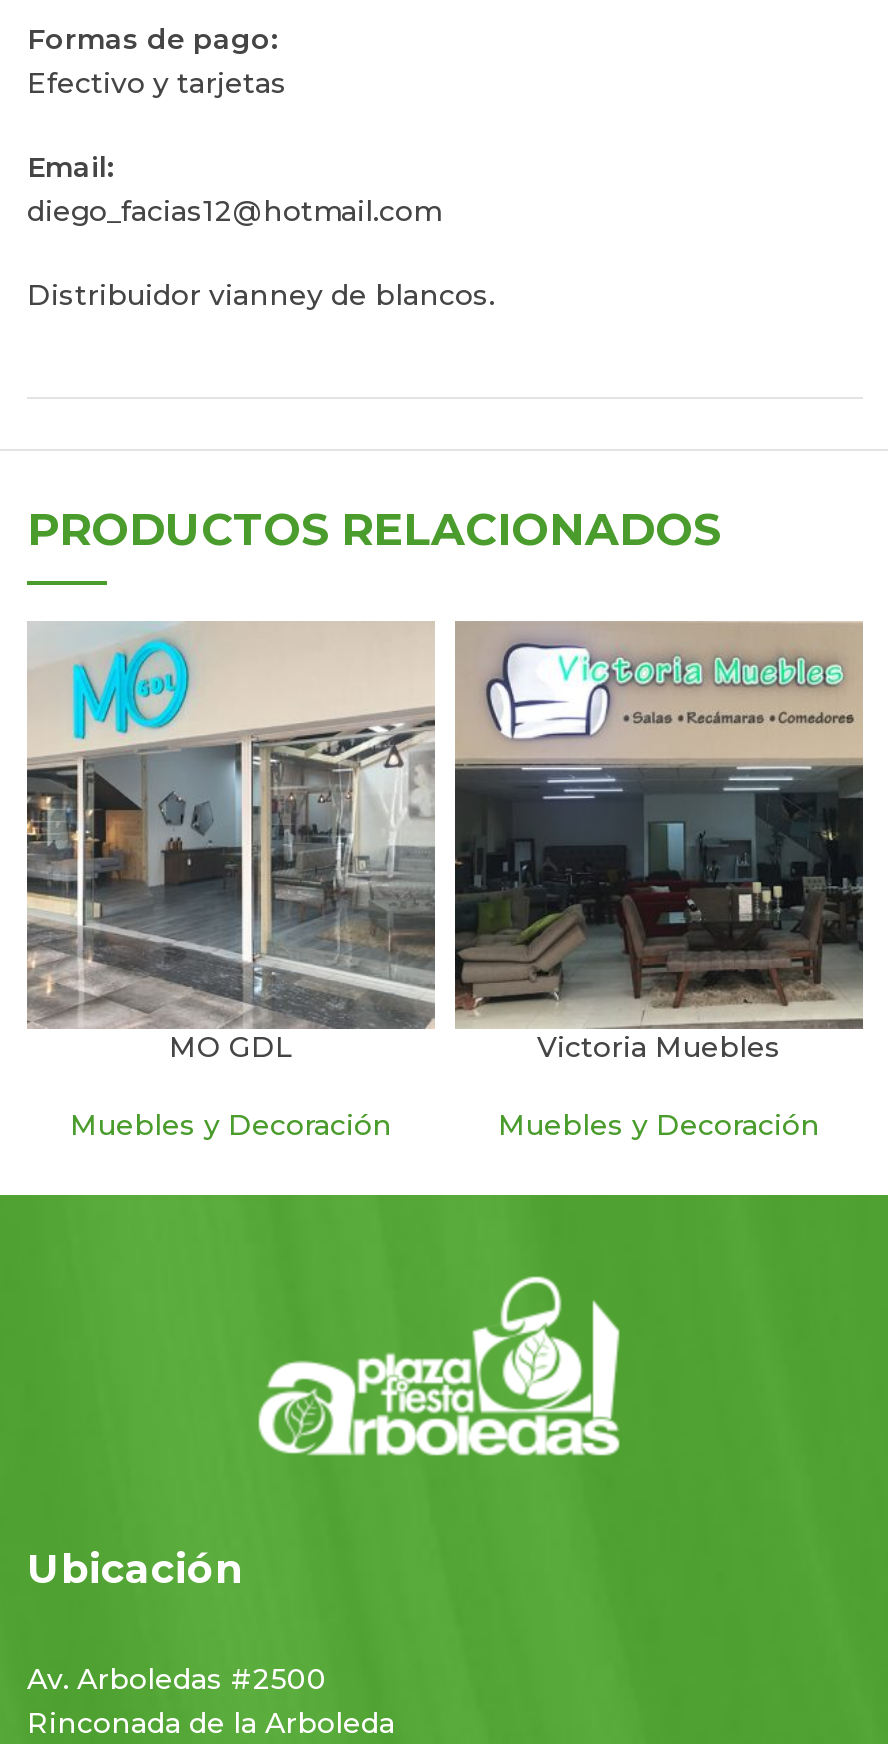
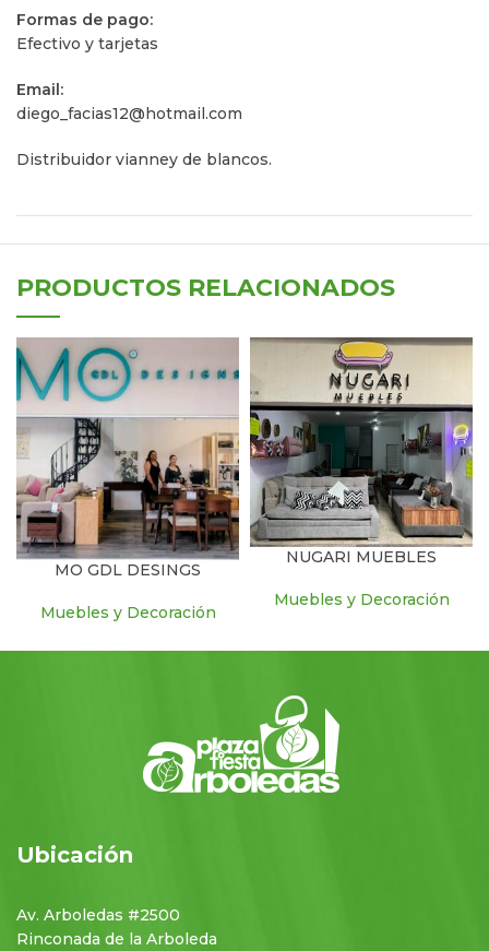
- [image]
- MO GDL
+ [image]
+ MO GDL DESINGS

- [image]
- Victoria Muebles
+ [image]
+ NUGARI MUEBLES
